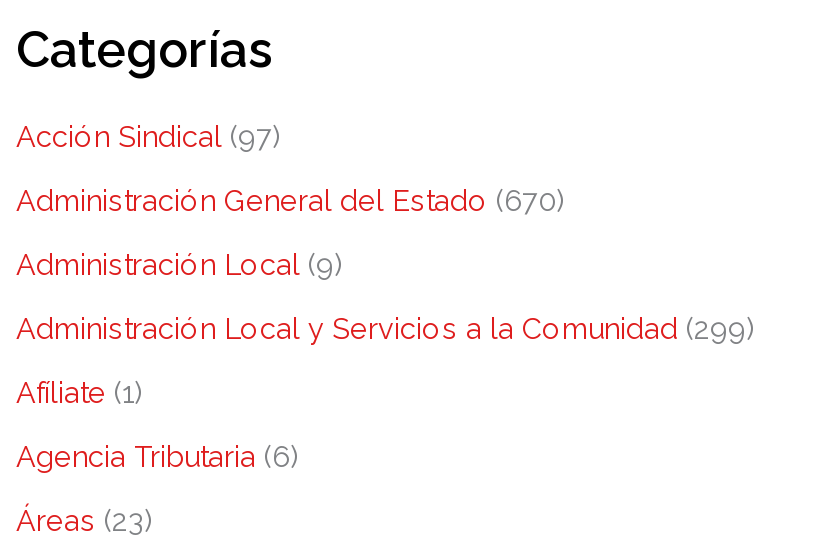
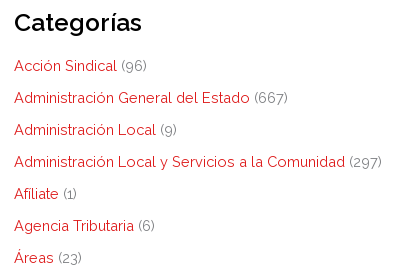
- Acción Sindical (97)
+ Acción Sindical (96)

- Administración General del Estado (670)
+ Administración General del Estado (667)

- Administración Local y Servicios a la Comunidad (299)
+ Administración Local y Servicios a la Comunidad (297)
